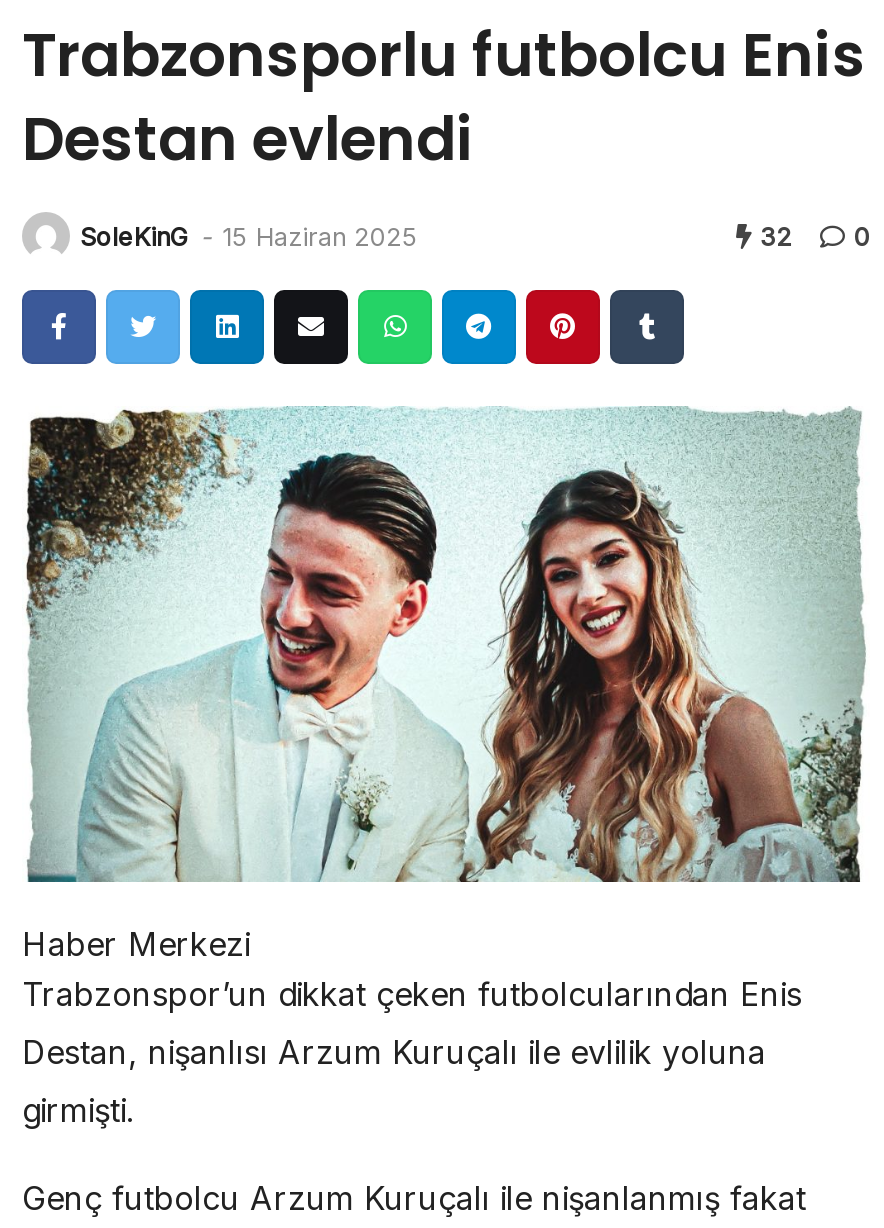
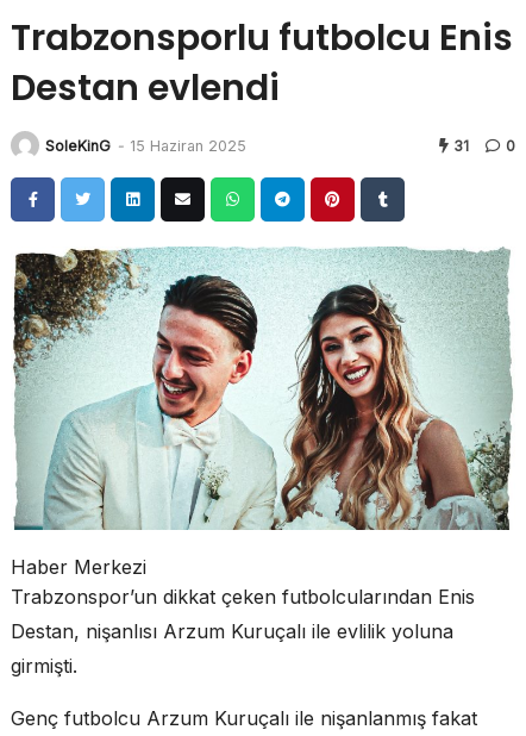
- 32 0
+ 31 0
